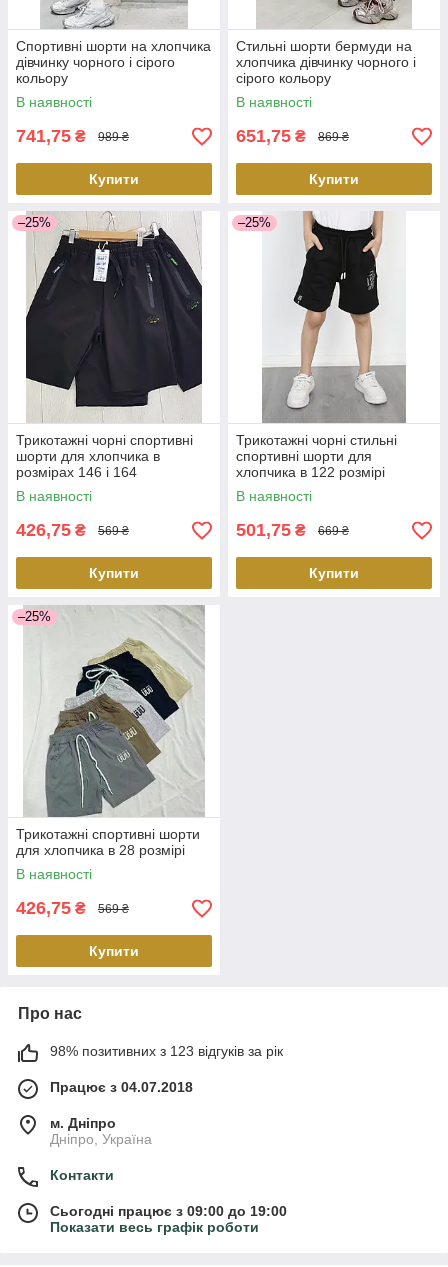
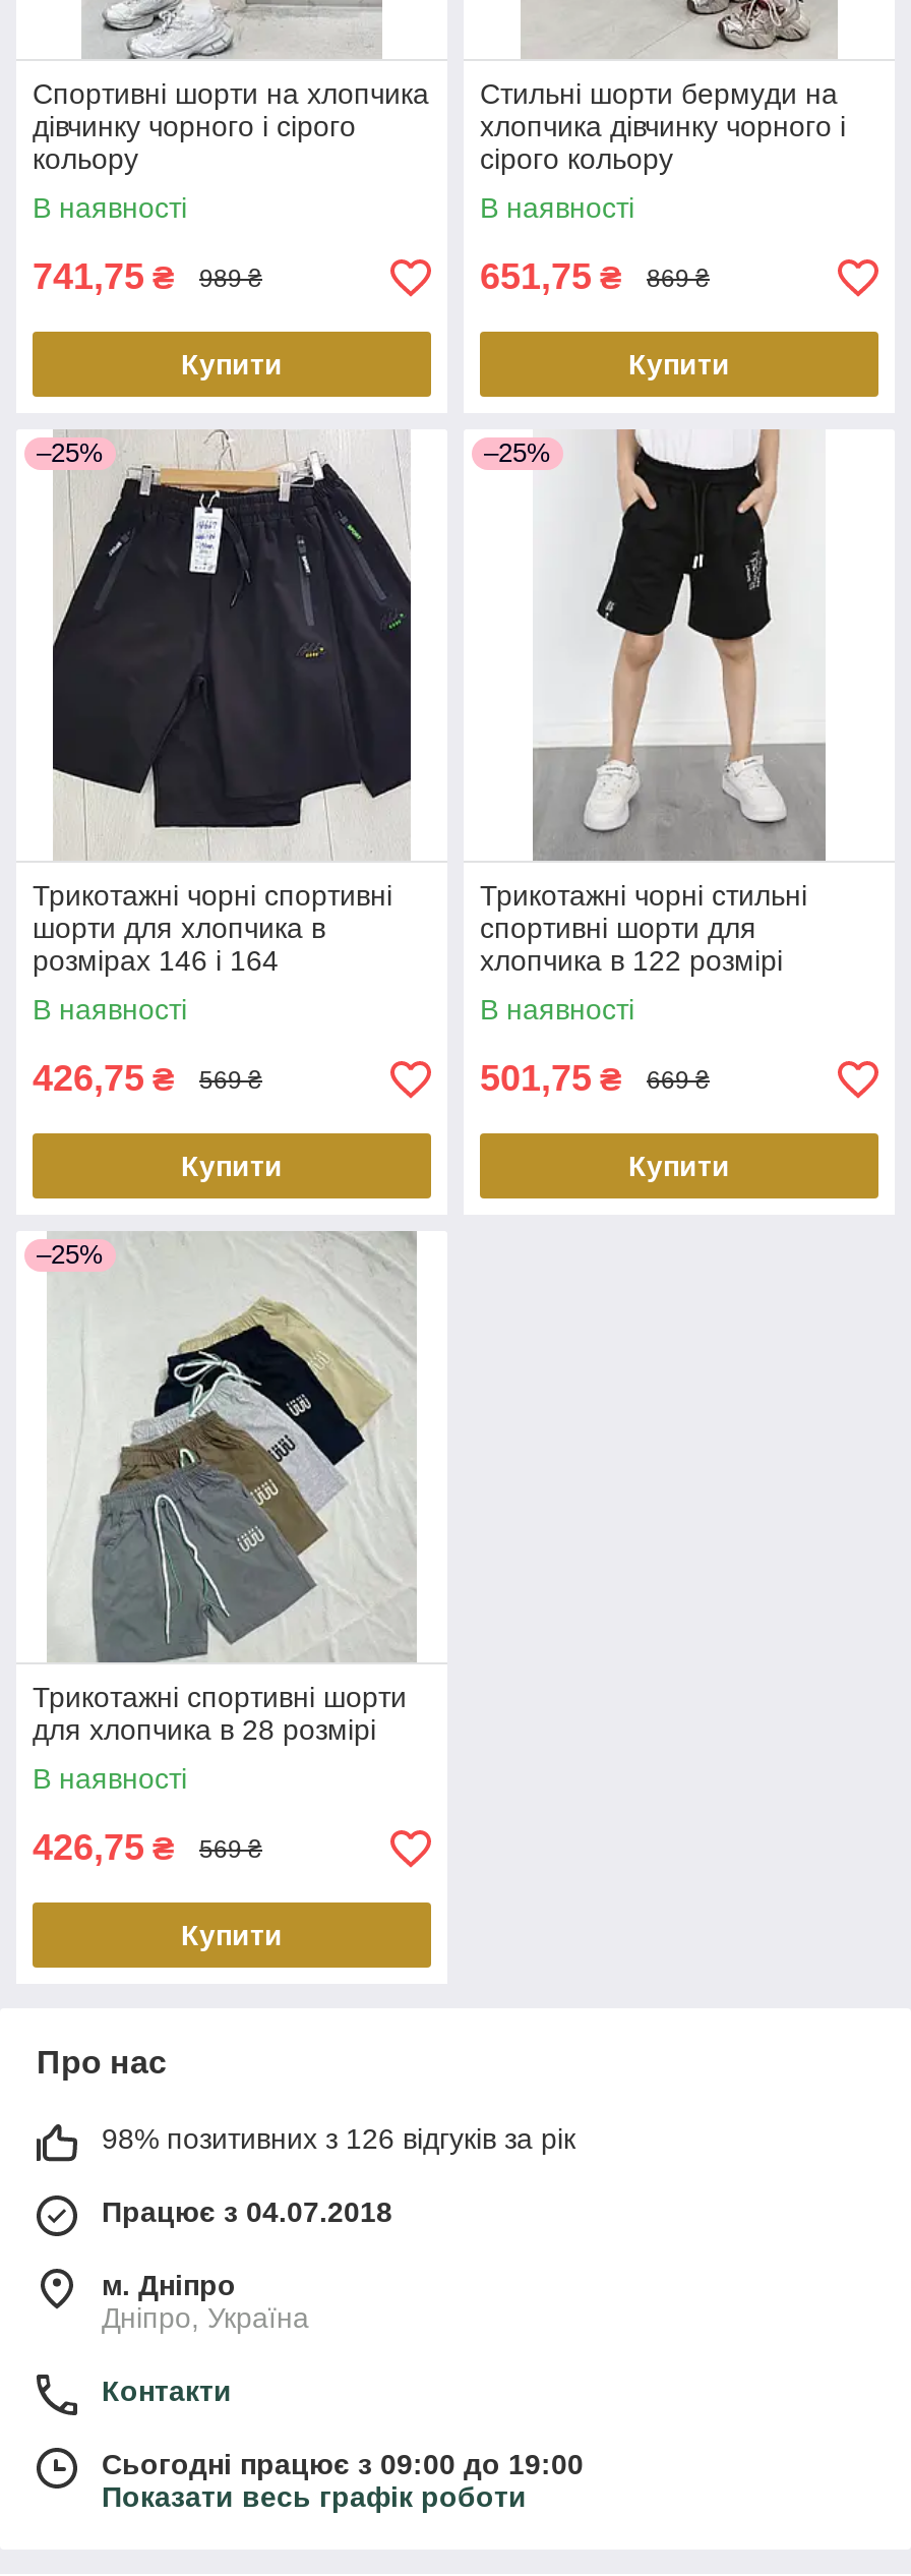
- 98% позитивних з 123 відгуків за рік
+ 98% позитивних з 126 відгуків за рік
